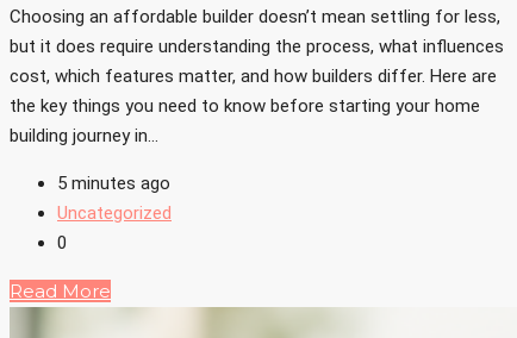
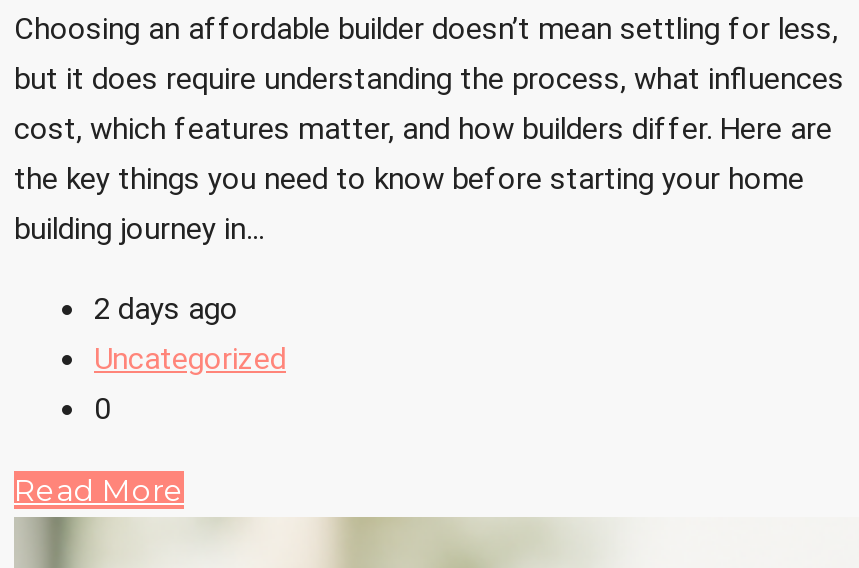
- 5 minutes ago
+ 2 days ago
